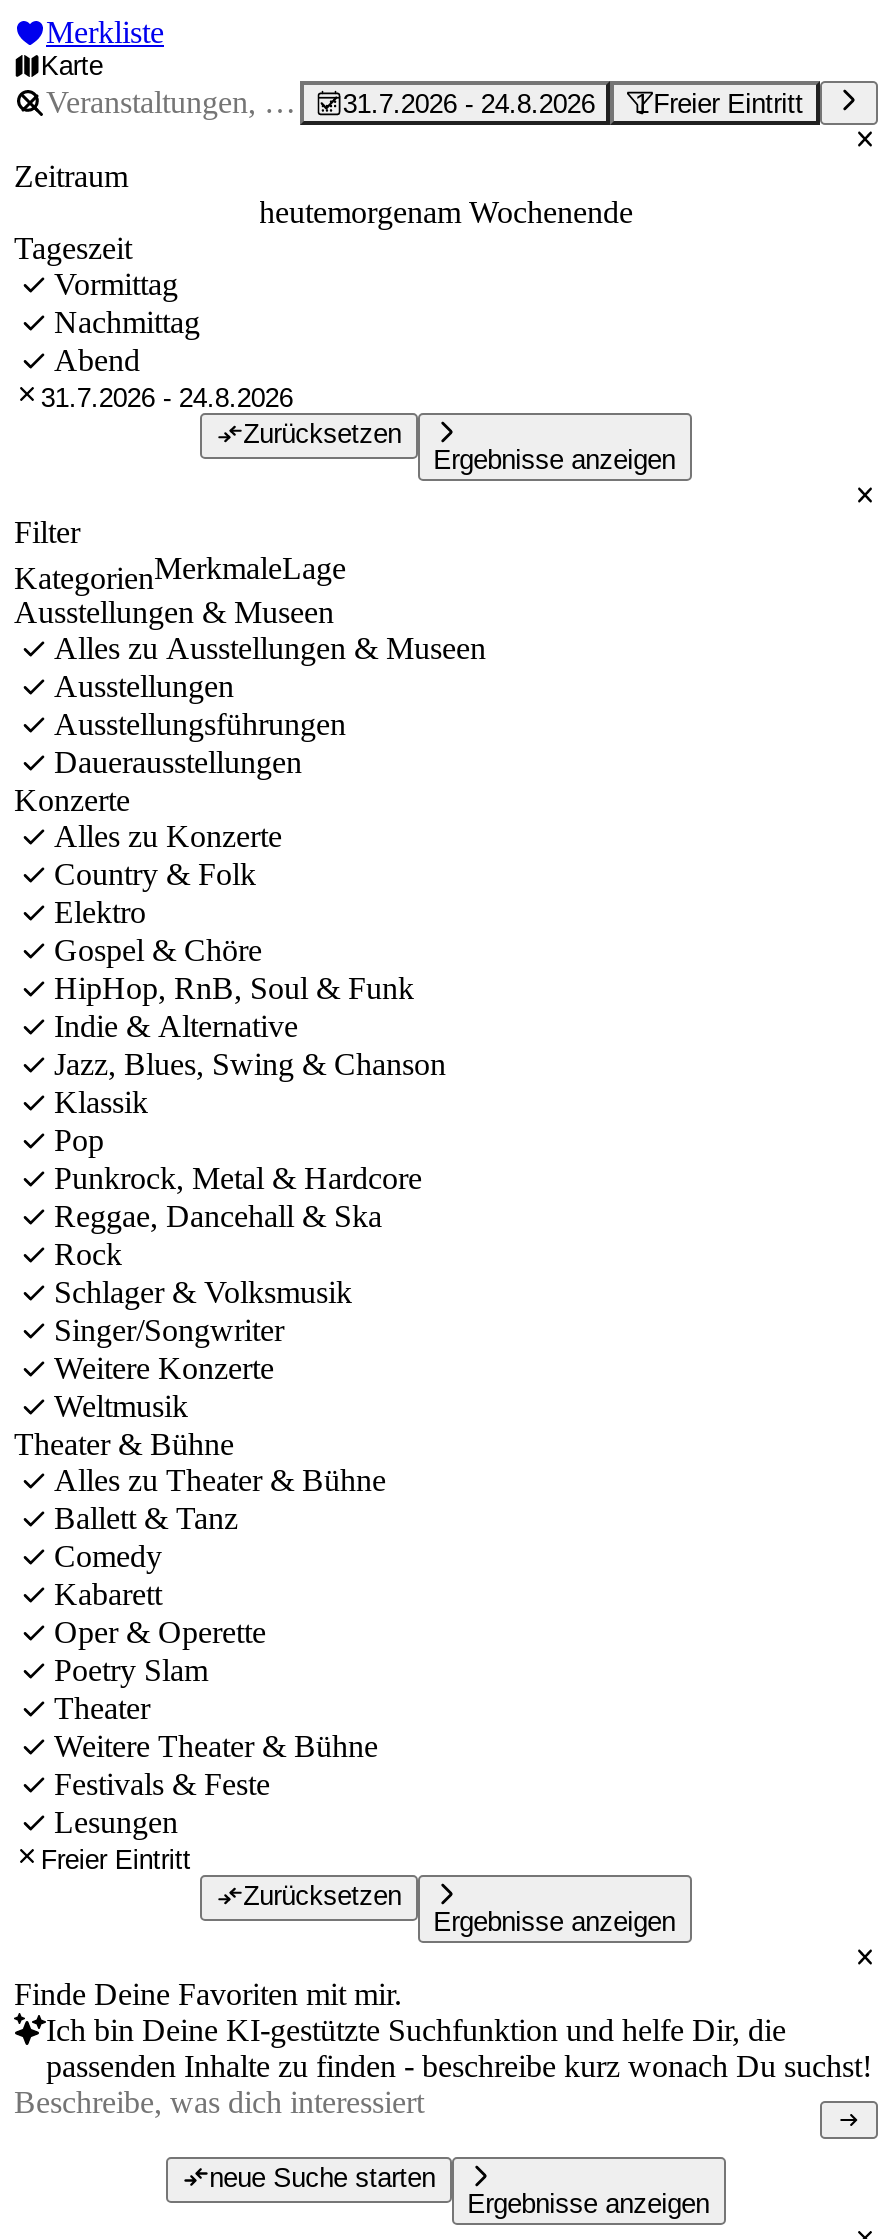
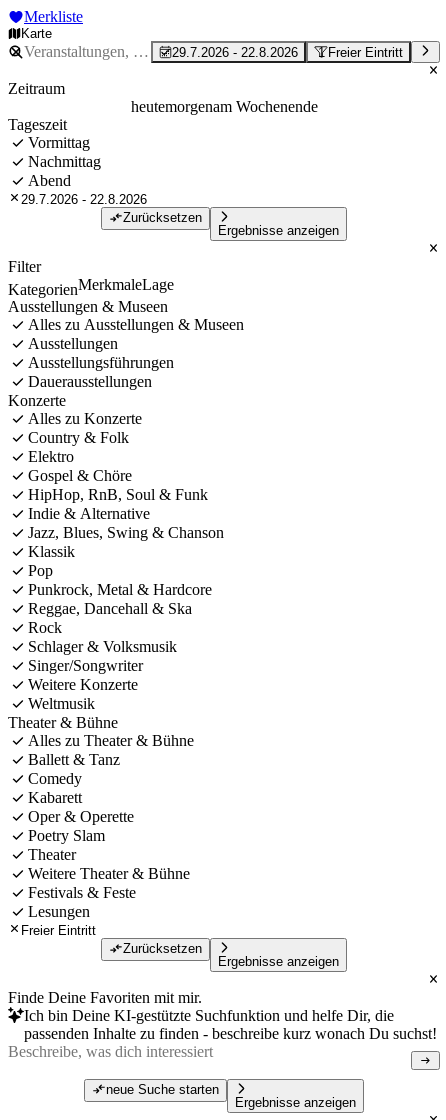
- 31.7.2026 - 24.8.2026
+ 29.7.2026 - 22.8.2026

- 31.7.2026 - 24.8.2026
+ 29.7.2026 - 22.8.2026
